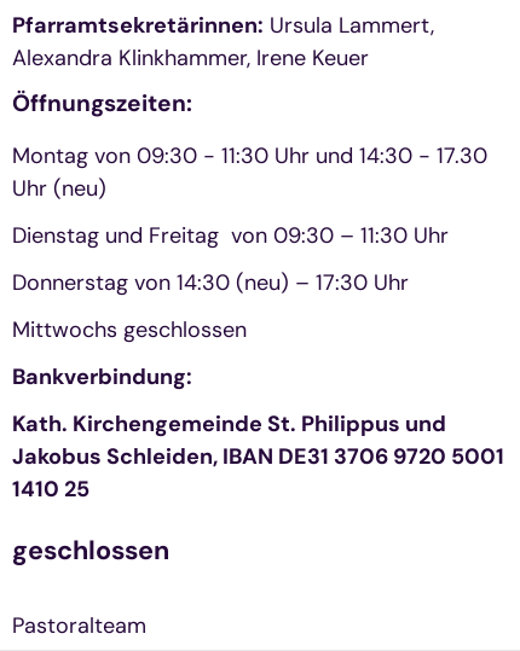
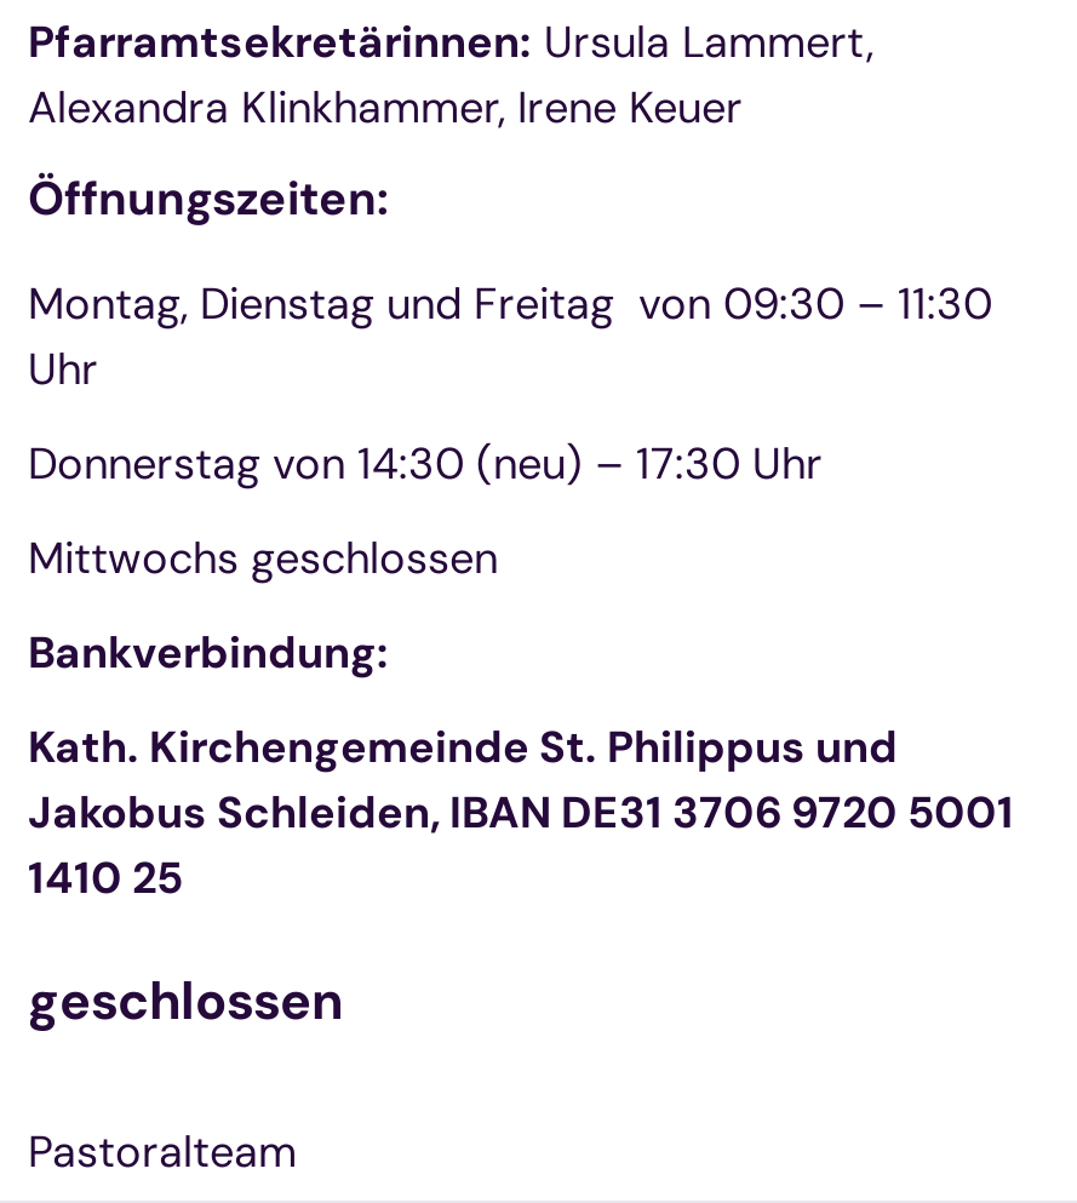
- Montag von 09:30 - 11:30 Uhr und 14:30 - 17.30
- Uhr (neu)
- Dienstag und Freitag von 09:30 – 11:30 Uhr
+ Montag, Dienstag und Freitag von 09:30 – 11:30
+ Uhr
